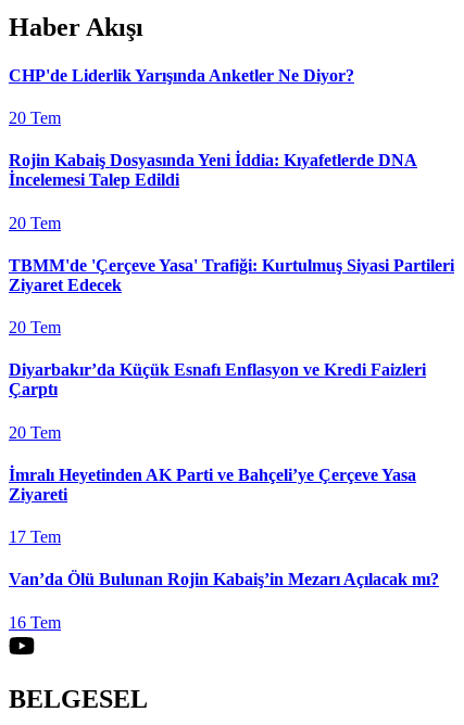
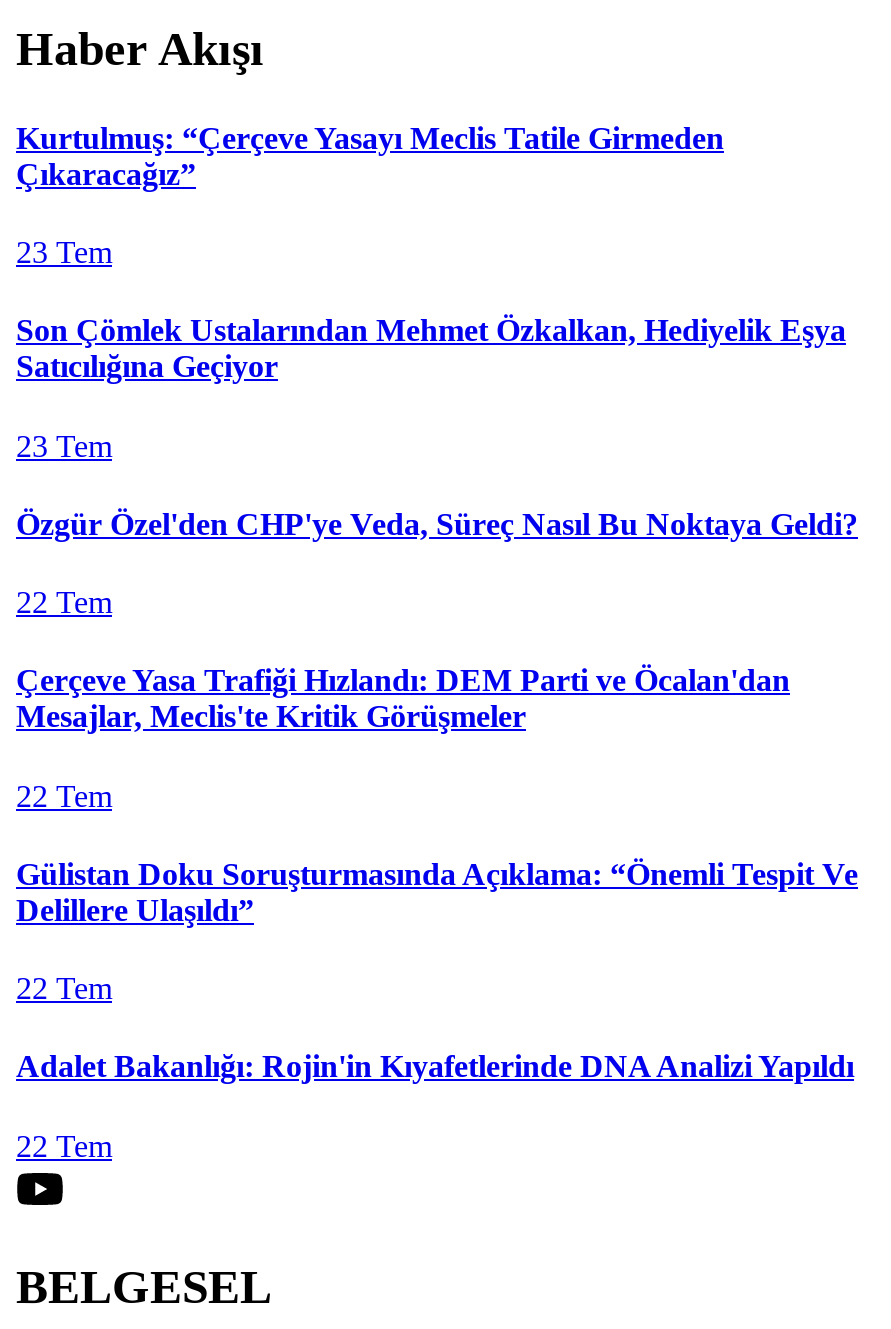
- CHP'de Liderlik Yarışında Anketler Ne Diyor?
+ Kurtulmuş: “Çerçeve Yasayı Meclis Tatile Girmeden
+ Çıkaracağız”

- 20 Tem
+ 23 Tem

- Rojin Kabaiş Dosyasında Yeni İddia: Kıyafetlerde DNA
- İncelemesi Talep Edildi
+ Son Çömlek Ustalarından Mehmet Özkalkan, Hediyelik Eşya
+ Satıcılığına Geçiyor

- 20 Tem
+ 23 Tem

- TBMM'de 'Çerçeve Yasa' Trafiği: Kurtulmuş Siyasi Partileri
- Ziyaret Edecek
+ Özgür Özel'den CHP'ye Veda, Süreç Nasıl Bu Noktaya Geldi?

- 20 Tem
+ 22 Tem

- Diyarbakır’da Küçük Esnafı Enflasyon ve Kredi Faizleri
- Çarptı
+ Çerçeve Yasa Trafiği Hızlandı: DEM Parti ve Öcalan'dan
+ Mesajlar, Meclis'te Kritik Görüşmeler

- 20 Tem
+ 22 Tem

- İmralı Heyetinden AK Parti ve Bahçeli’ye Çerçeve Yasa
- Ziyareti
+ Gülistan Doku Soruşturmasında Açıklama: “Önemli Tespit Ve
+ Delillere Ulaşıldı”

- 17 Tem
+ 22 Tem

- Van’da Ölü Bulunan Rojin Kabaiş’in Mezarı Açılacak mı?
+ Adalet Bakanlığı: Rojin'in Kıyafetlerinde DNA Analizi Yapıldı

- 16 Tem
+ 22 Tem
